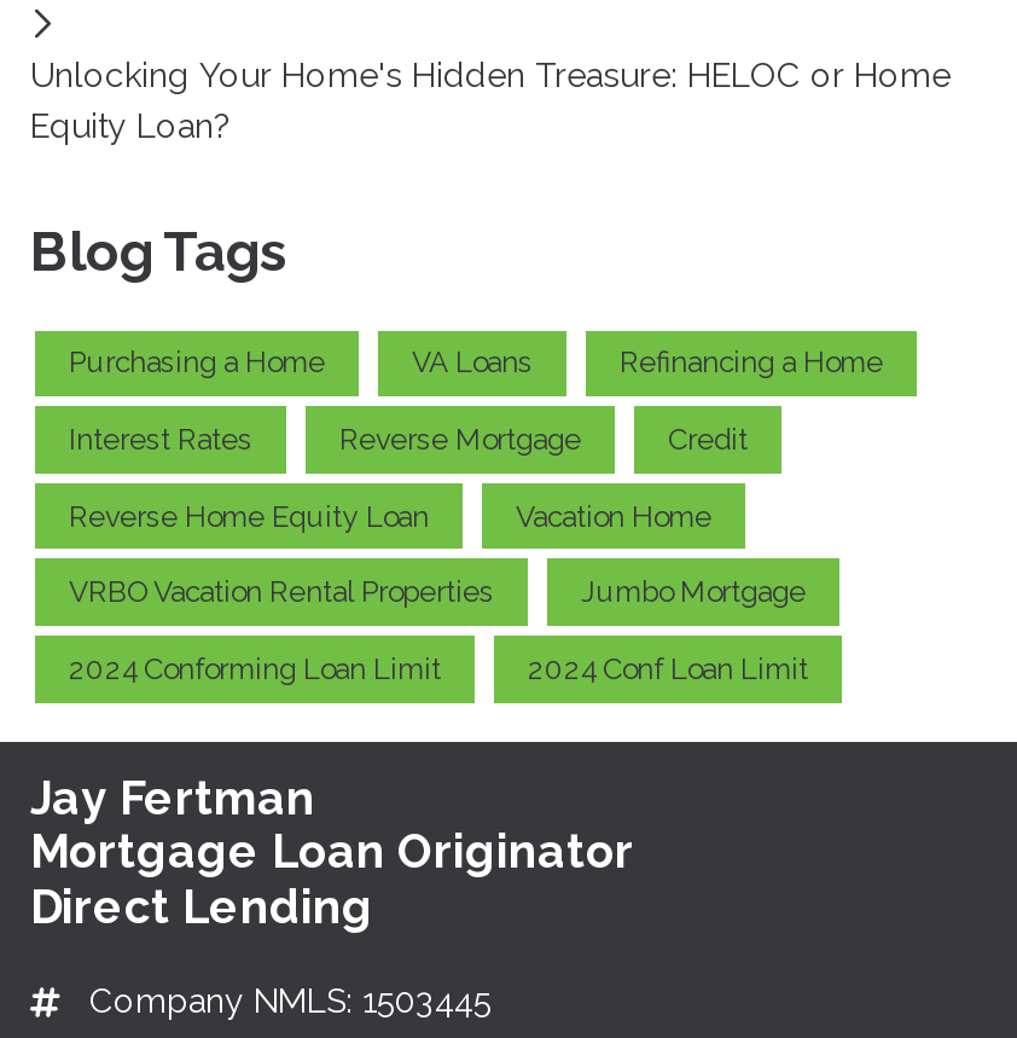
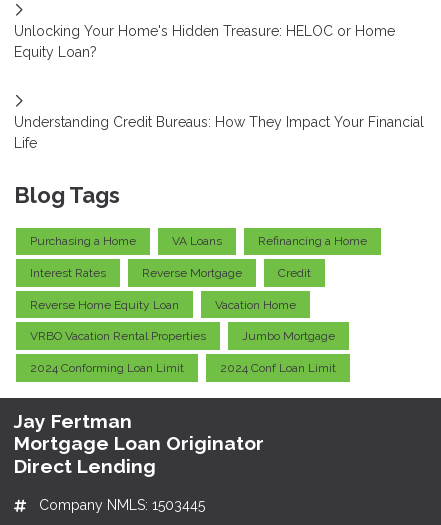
+ Understanding Credit Bureaus: How They Impact Your Financial
+ Life
